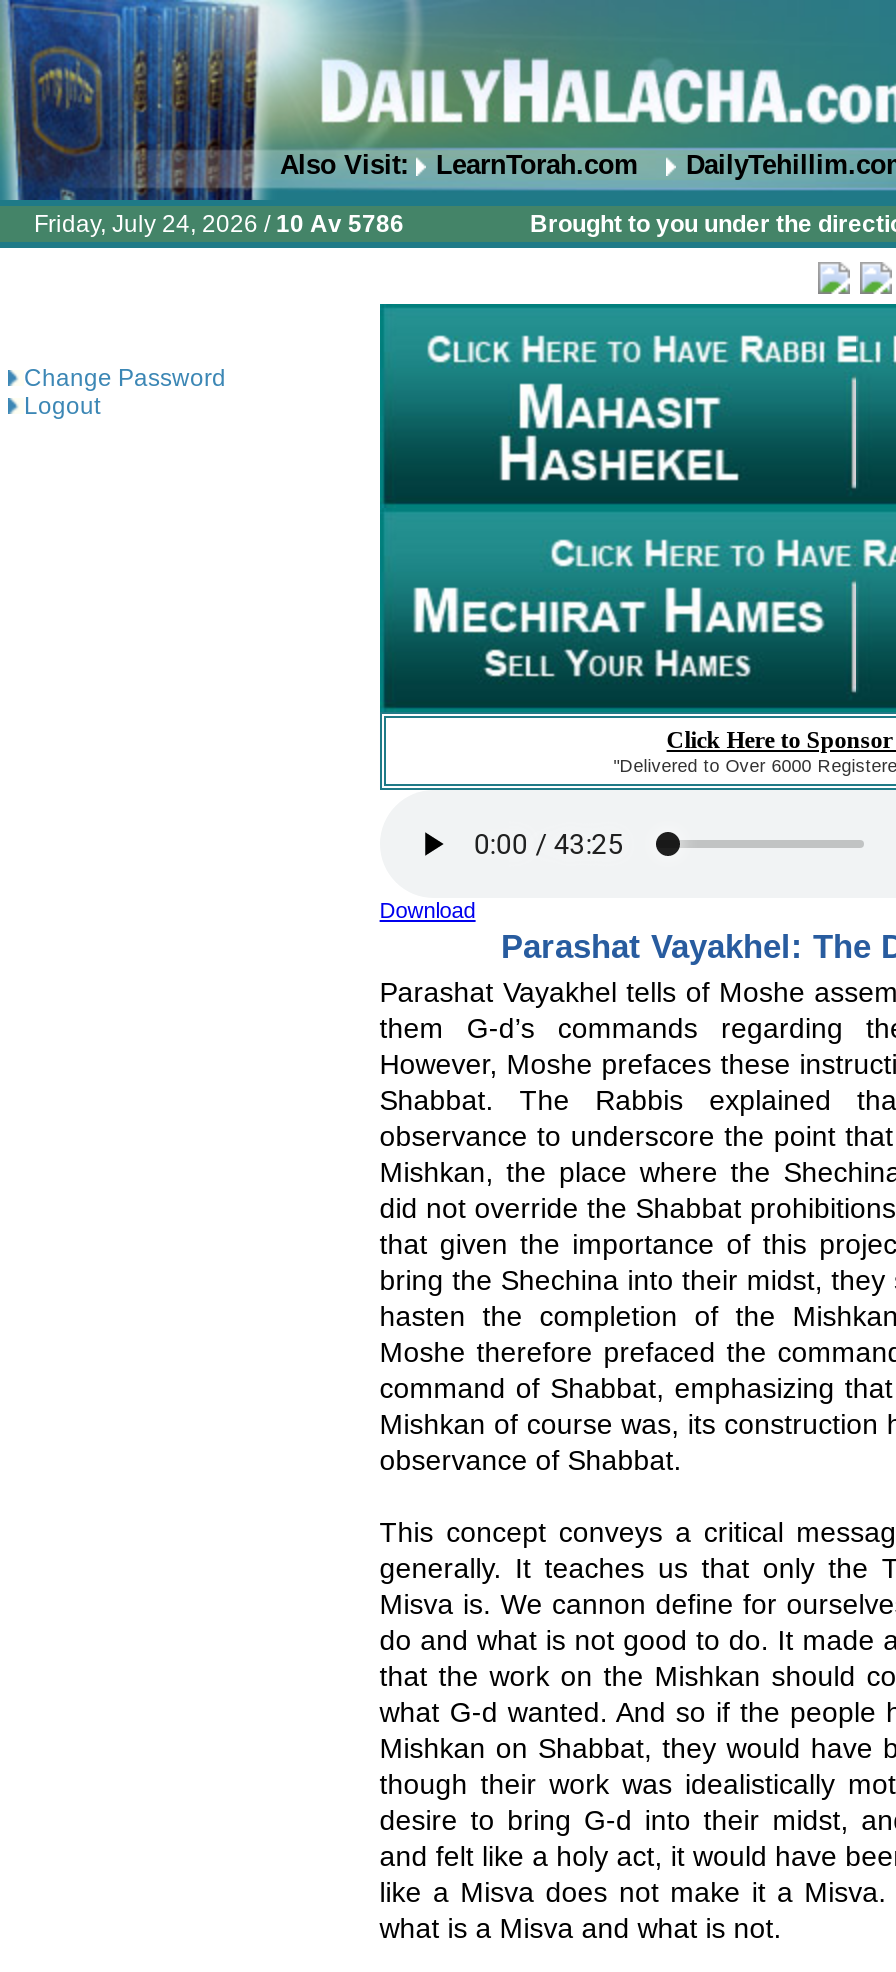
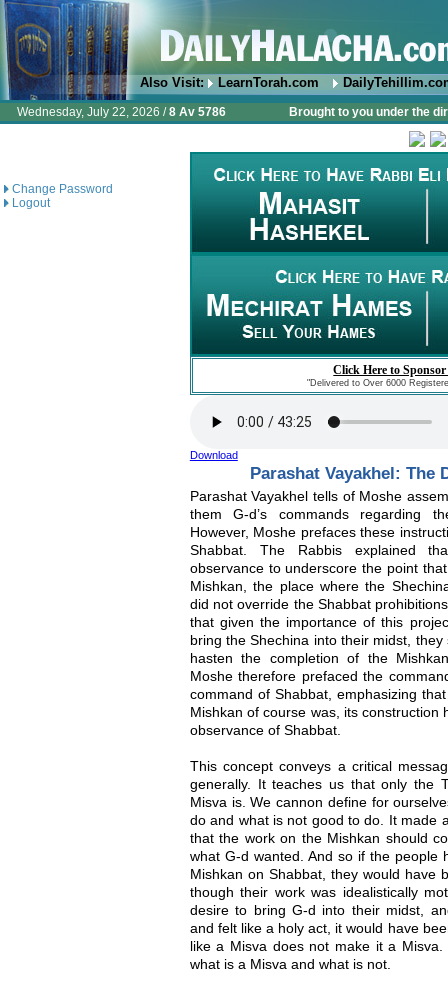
- Friday, July 24, 2026 / 10 Av 5786
+ Wednesday, July 22, 2026 / 8 Av 5786
